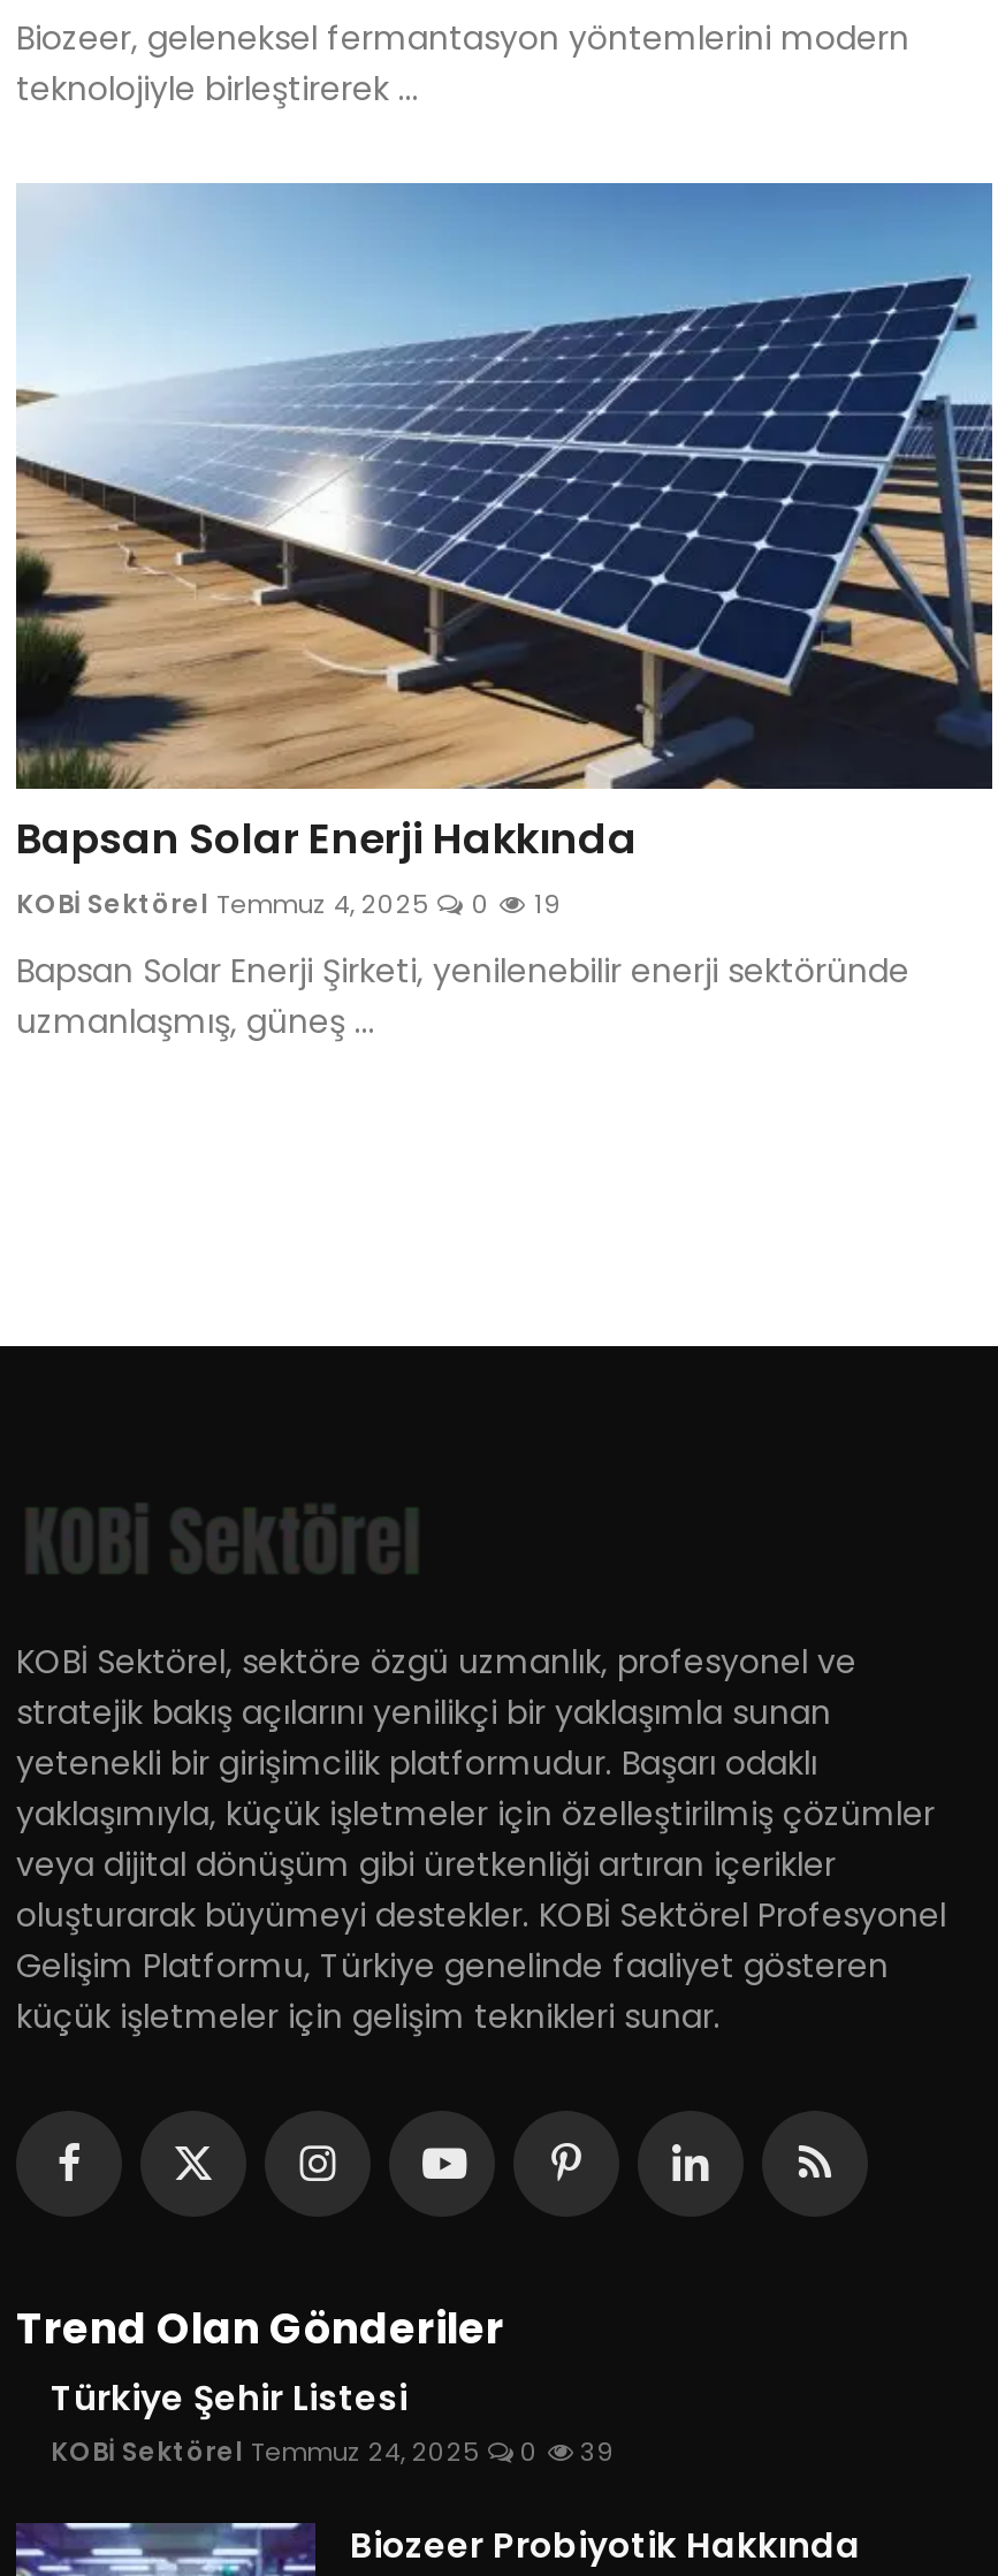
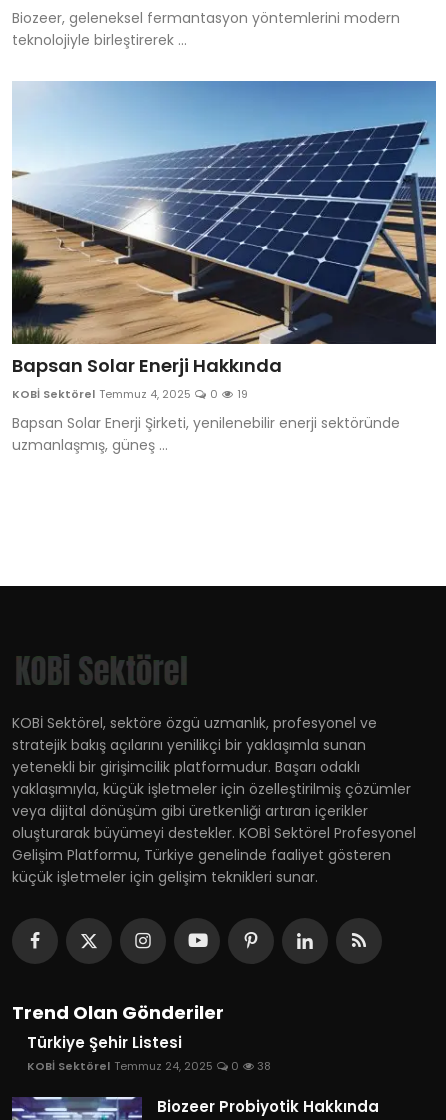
- KOBİ Sektörel Temmuz 24, 2025 0 39
+ KOBİ Sektörel Temmuz 24, 2025 0 38
